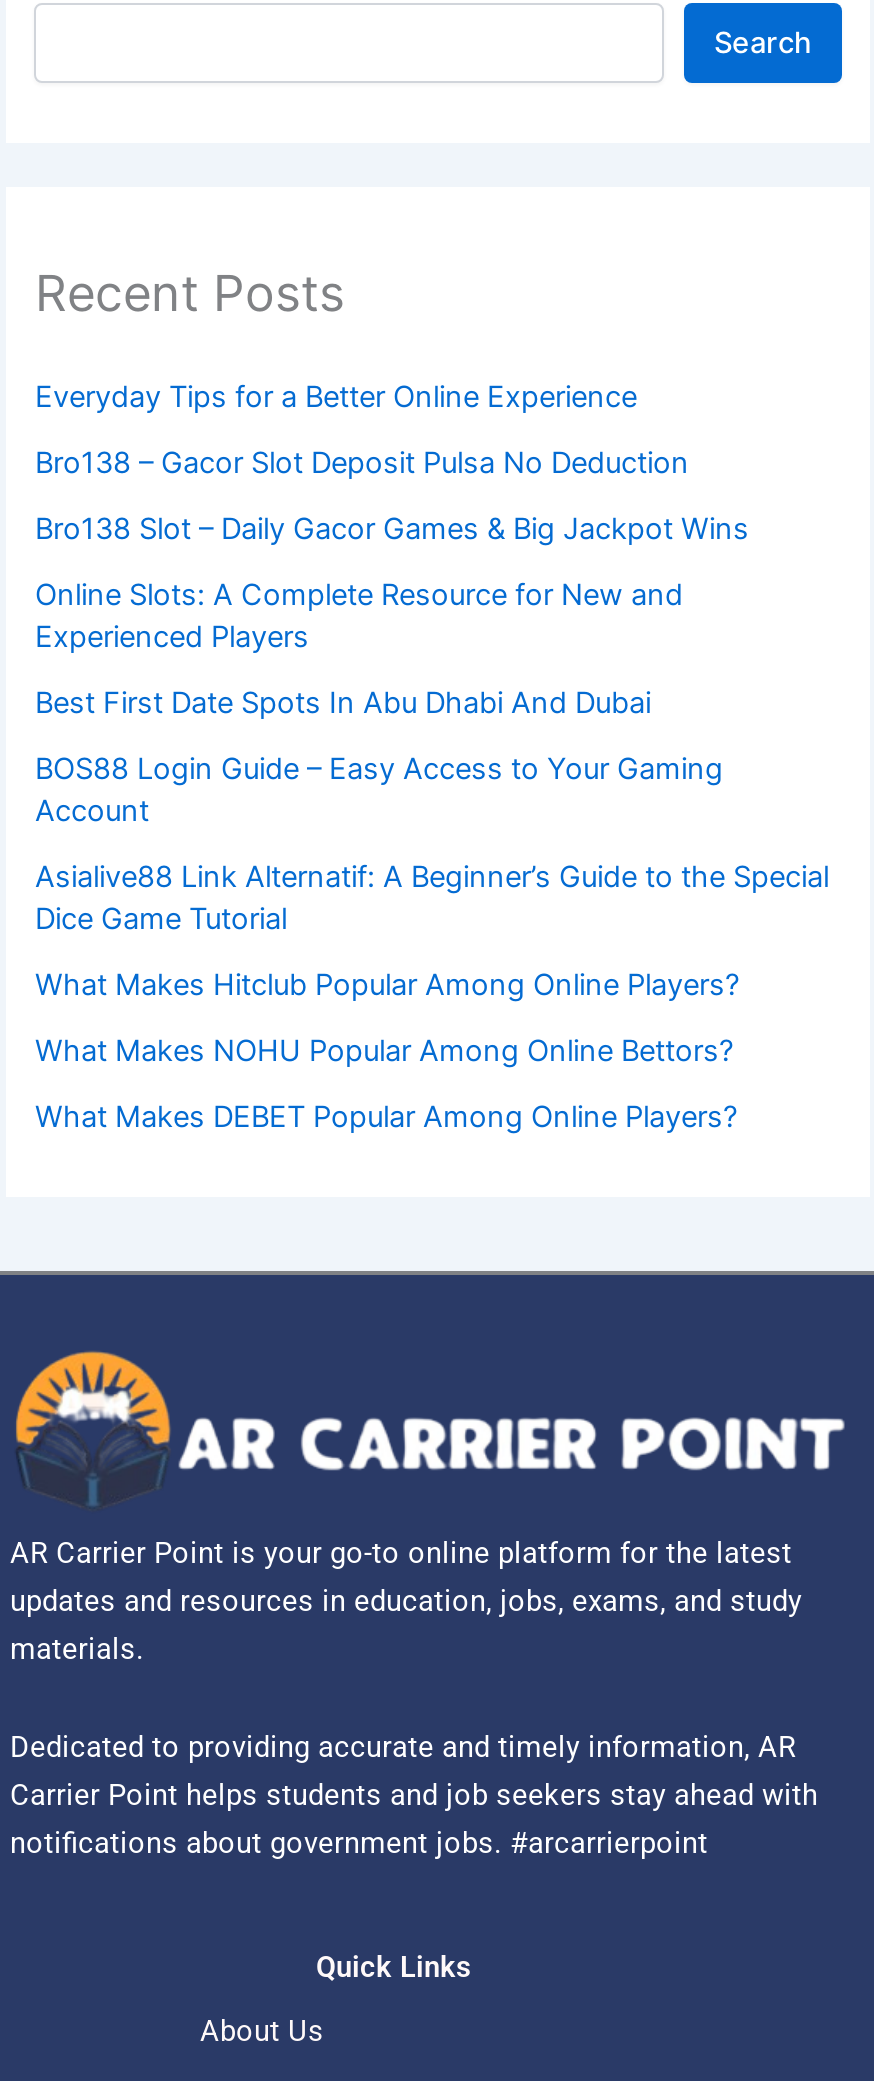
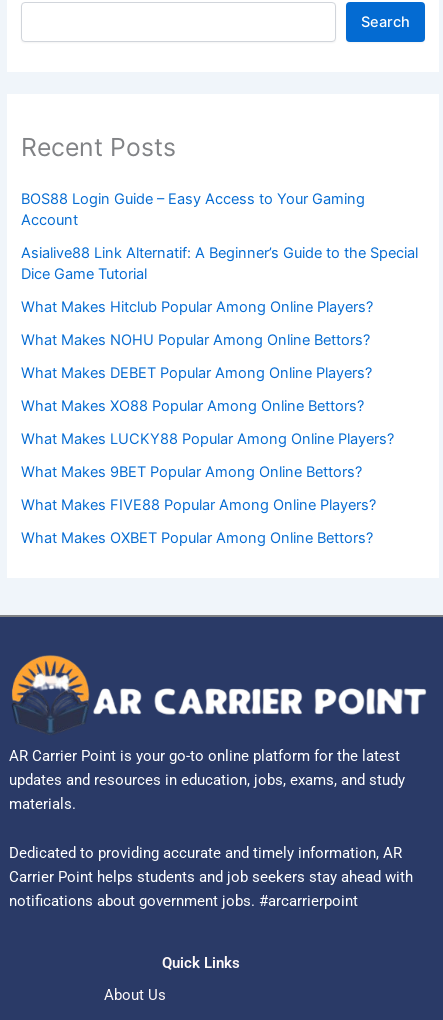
- Everyday Tips for a Better Online Experience
- Bro138 – Gacor Slot Deposit Pulsa No Deduction
- Bro138 Slot – Daily Gacor Games & Big Jackpot Wins
- Online Slots: A Complete Resource for New and
- Experienced Players
- Best First Date Spots In Abu Dhabi And Dubai

moved up: BOS88 Login Guide – Easy Access to Your Gaming | Account | Asialive88 Link Alternatif: A Beginner’s Guide to the Special | Dice Game Tutorial | What Makes Hitclub Popular Among Online Players? | What Makes NOHU Popular Among Online Bettors? | What Makes DEBET Popular Among Online Players?

+ What Makes XO88 Popular Among Online Bettors?
+ What Makes LUCKY88 Popular Among Online Players?
+ What Makes 9BET Popular Among Online Bettors?
+ What Makes FIVE88 Popular Among Online Players?
+ What Makes OXBET Popular Among Online Bettors?
